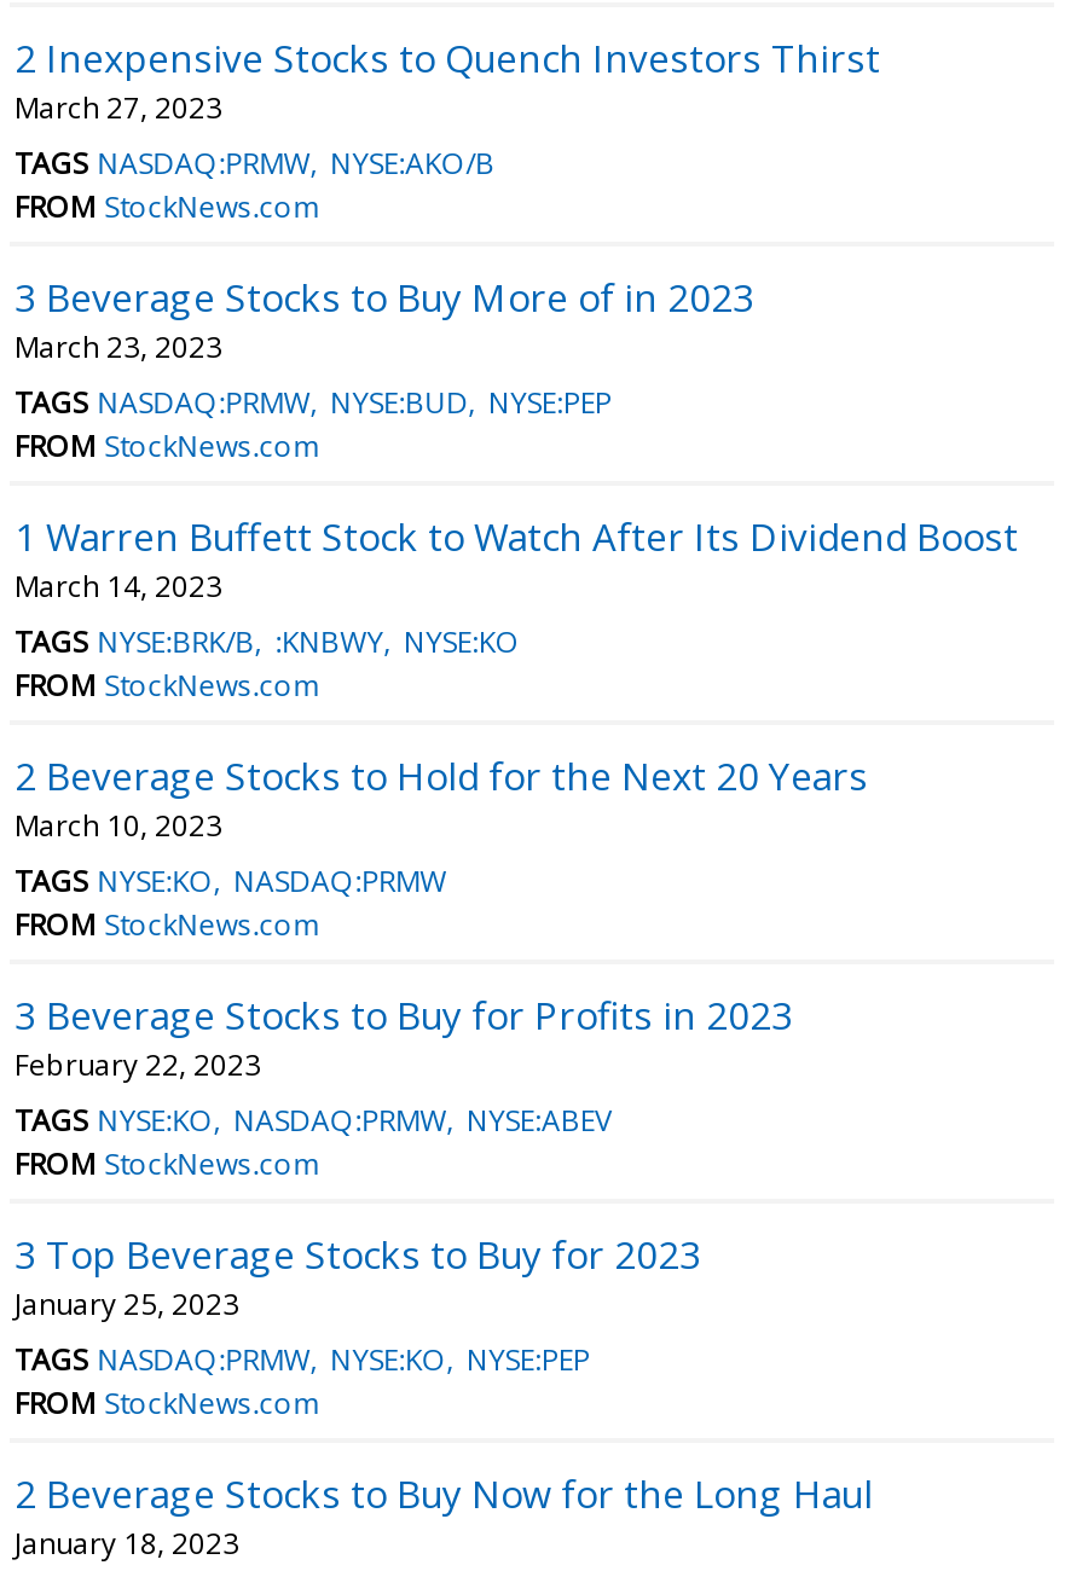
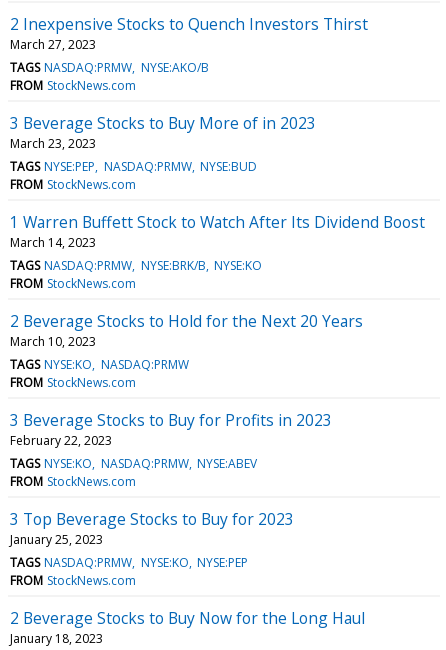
- TAGS NASDAQ:PRMW NYSE:BUD NYSE:PEP
+ TAGS NYSE:PEP NASDAQ:PRMW NYSE:BUD

- TAGS NYSE:BRK/B :KNBWY NYSE:KO
+ TAGS NASDAQ:PRMW NYSE:BRK/B NYSE:KO
